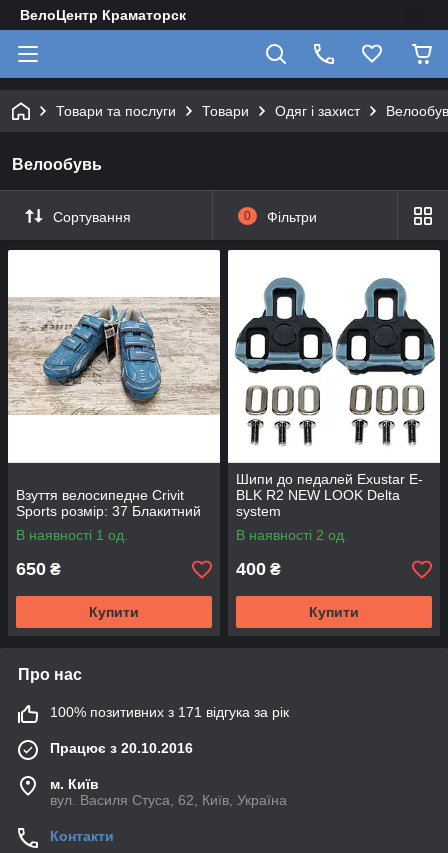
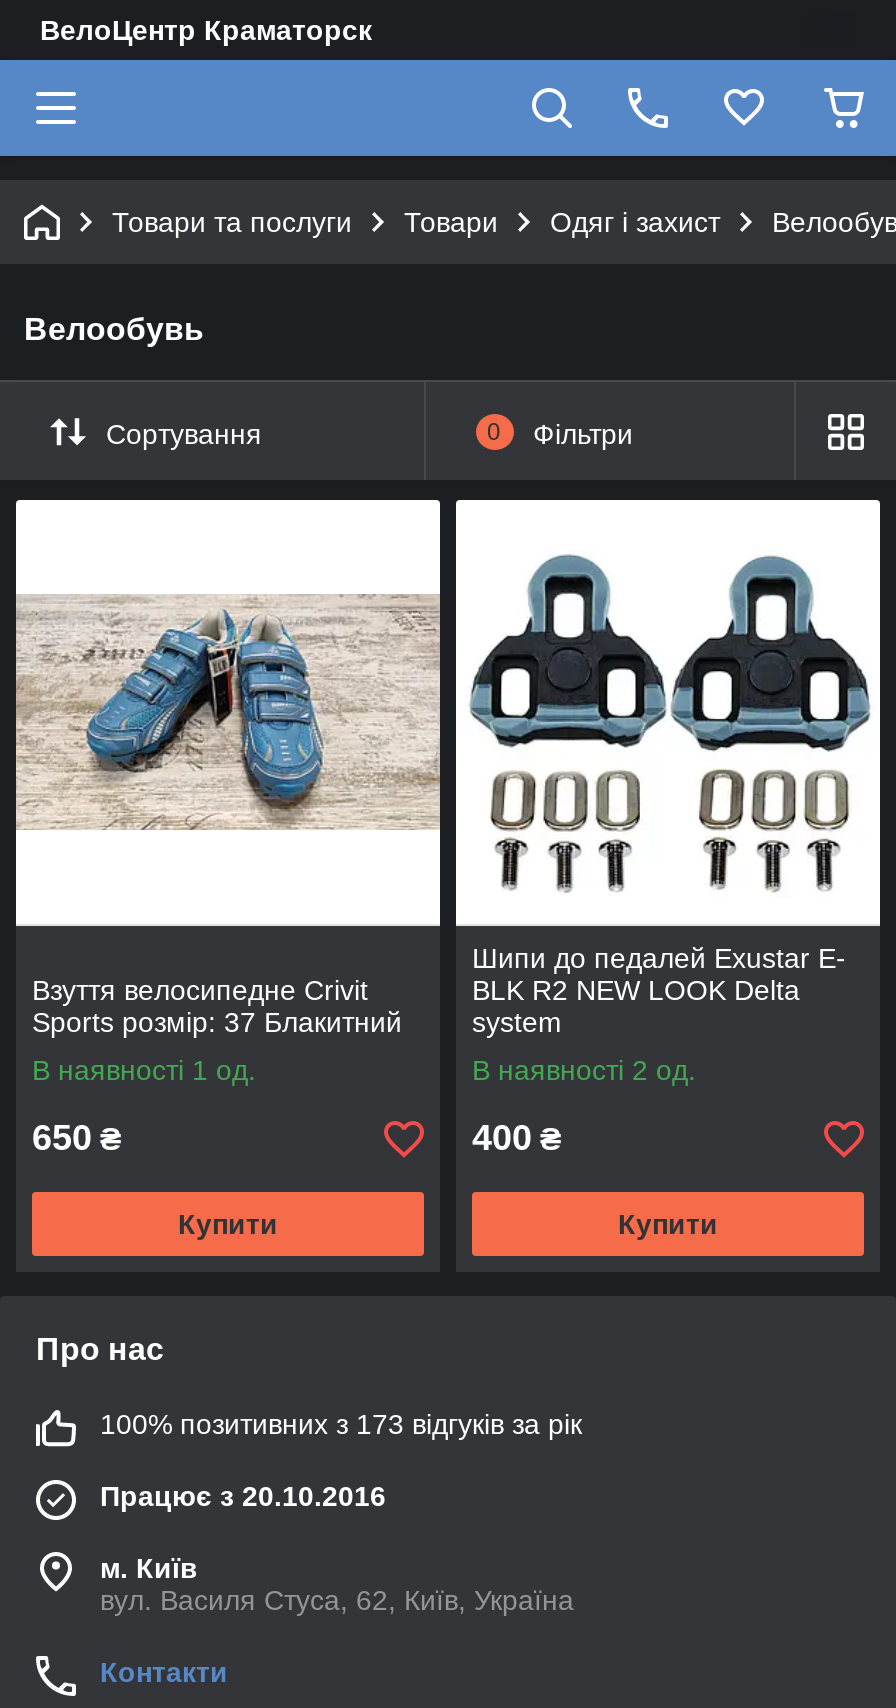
- 100% позитивних з 171 відгука за рік
+ 100% позитивних з 173 відгуків за рік
